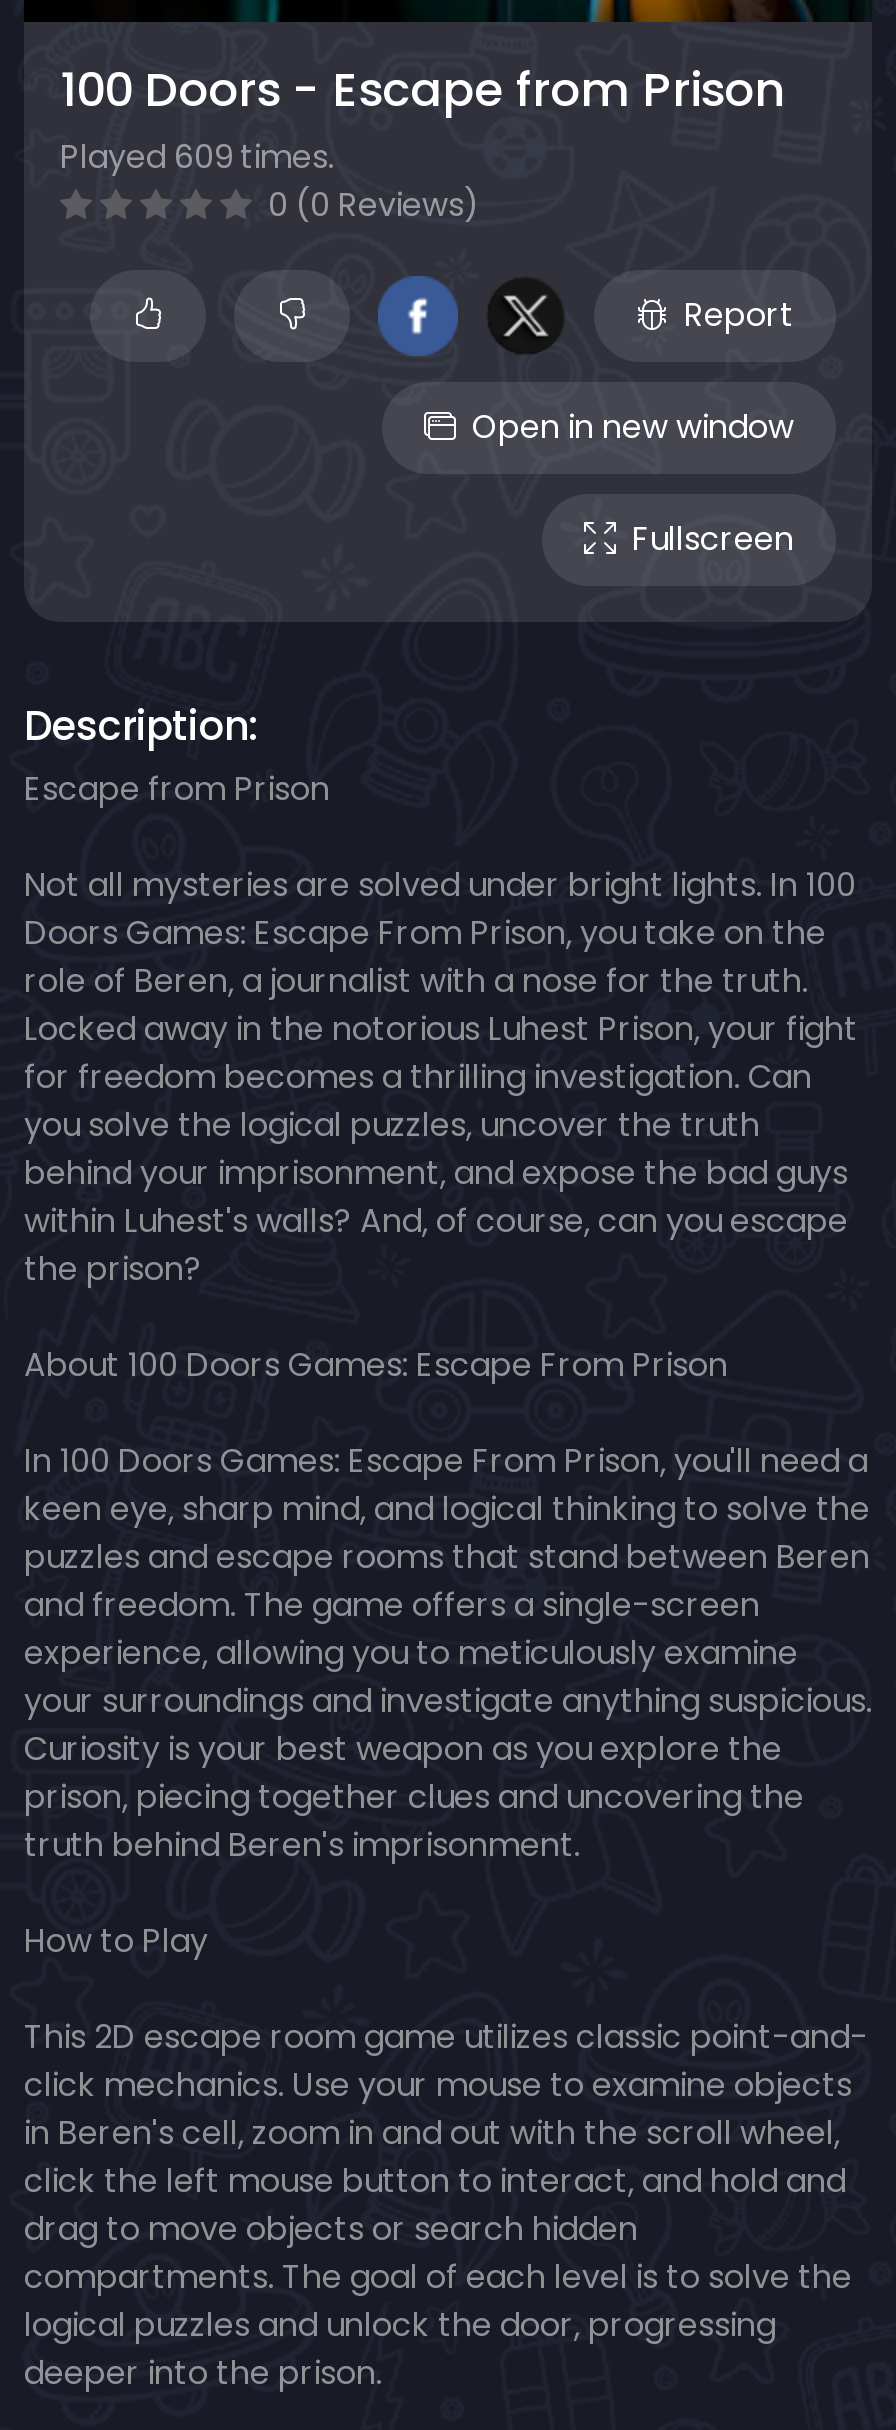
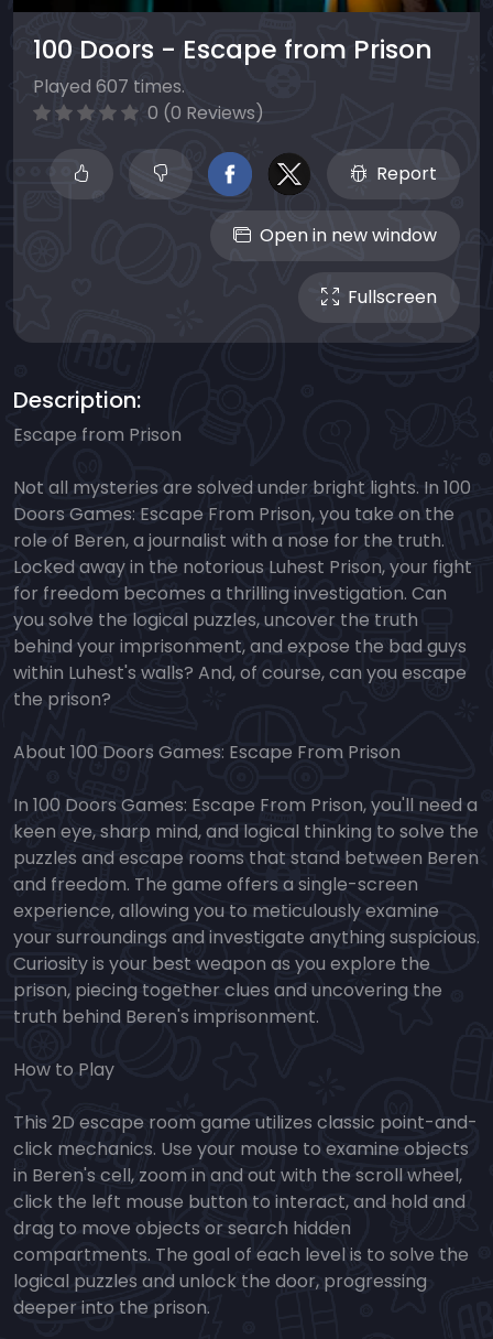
- Played 609 times.
+ Played 607 times.
